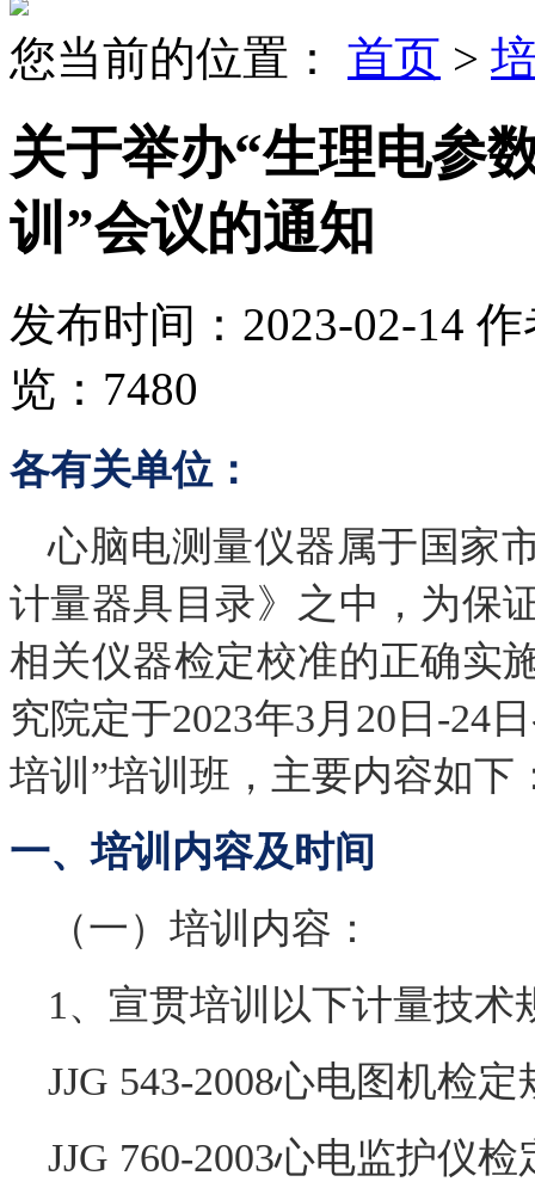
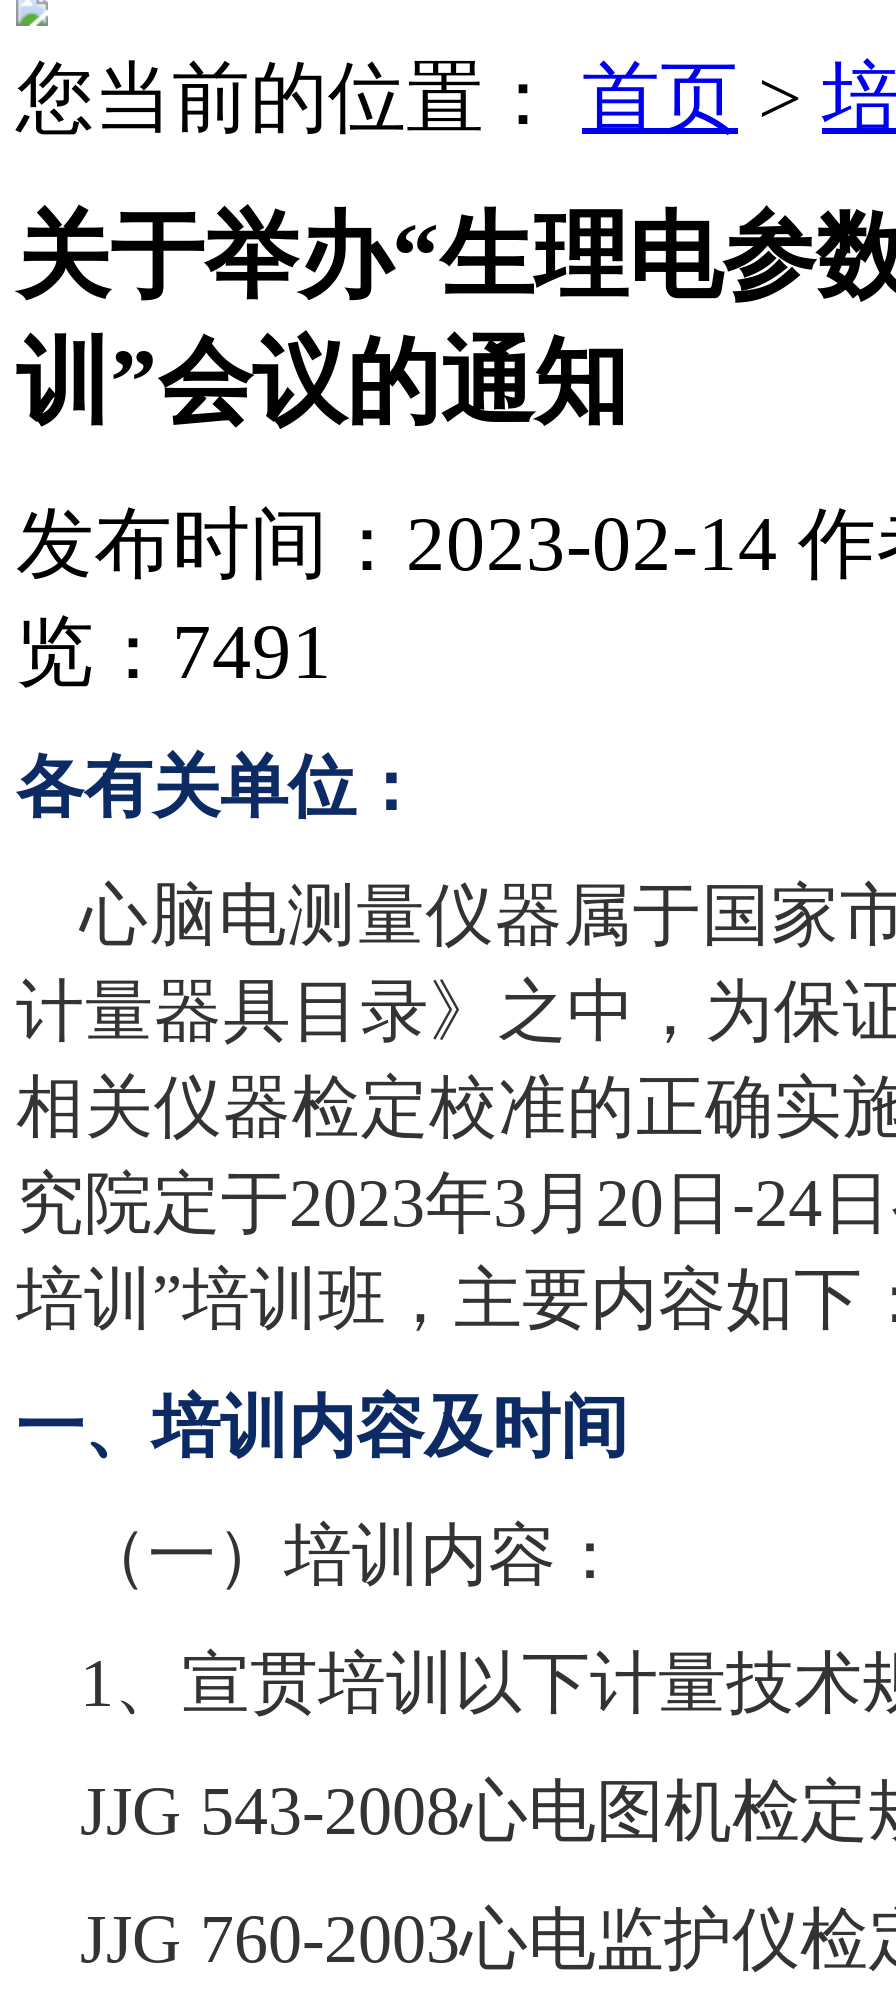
- 览：7480
+ 览：7491
